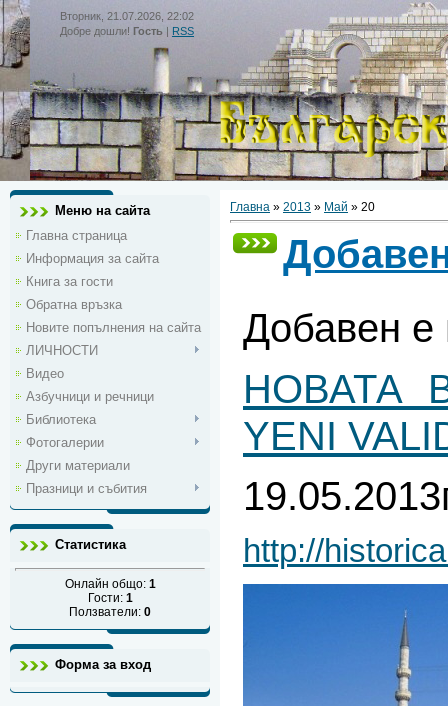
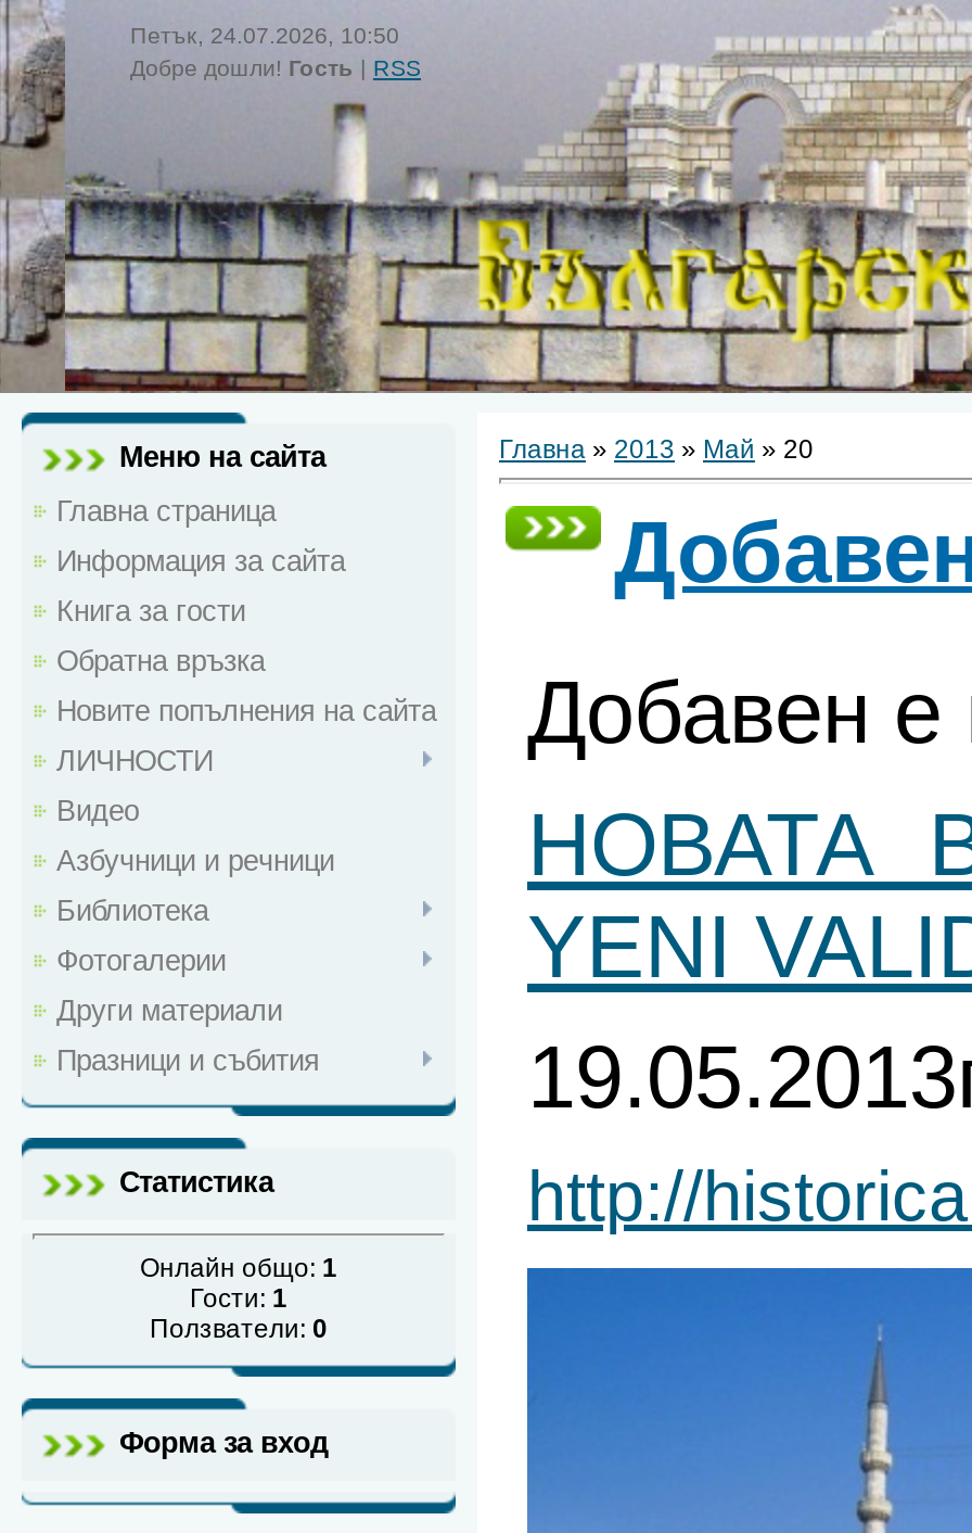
- Вторник, 21.07.2026, 22:02
+ Петък, 24.07.2026, 10:50
